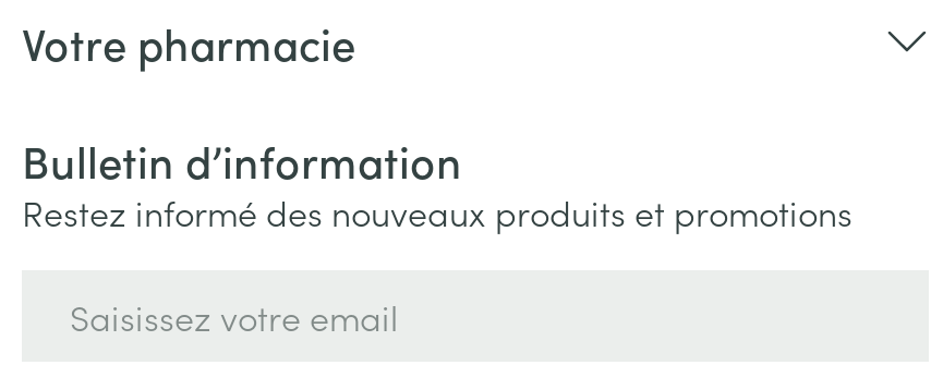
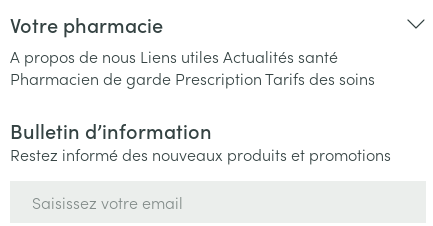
+ A propos de nous Liens utiles Actualités santé
+ Pharmacien de garde Prescription Tarifs des soins
